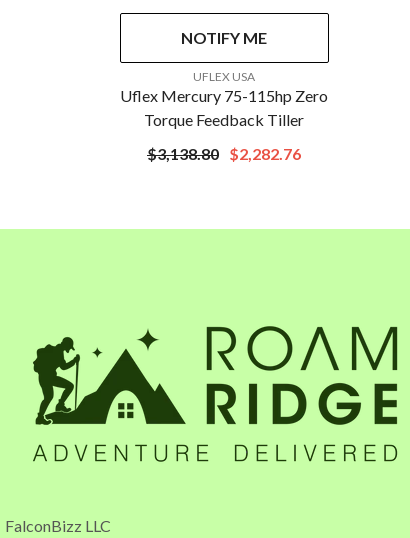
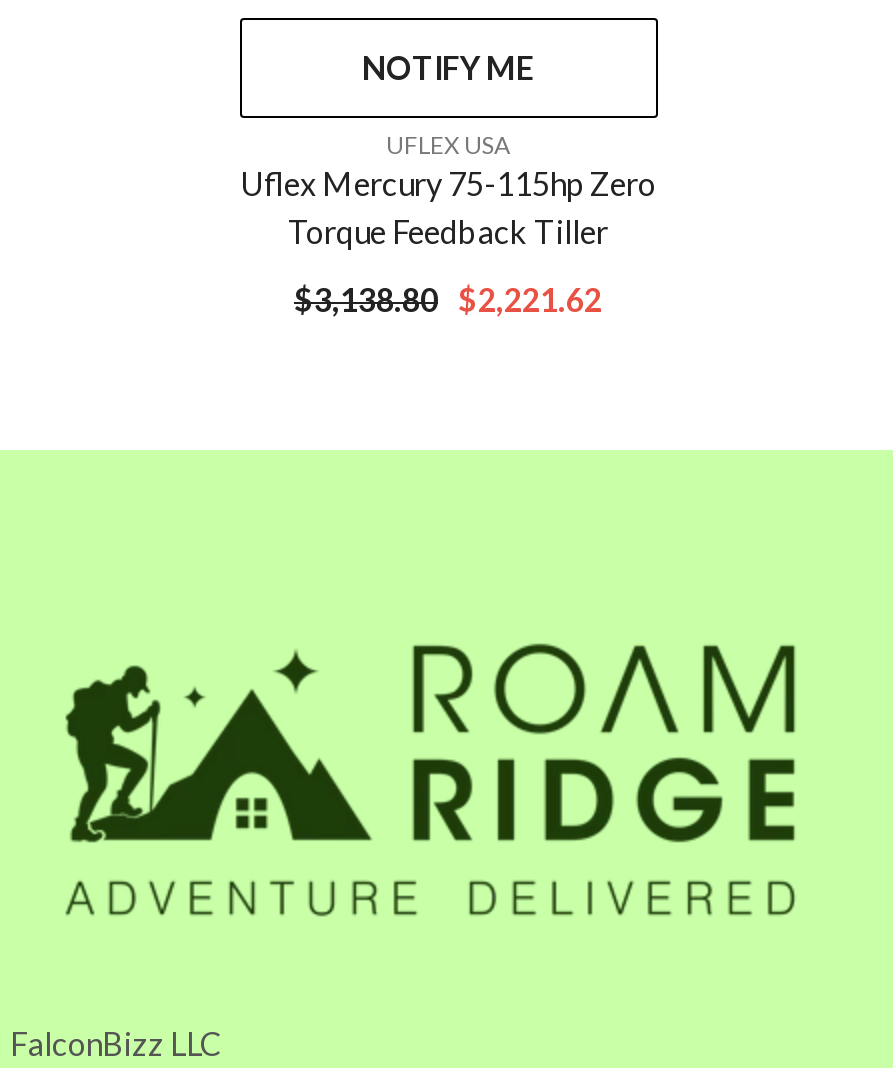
- $3,138.80 $2,282.76
+ $3,138.80 $2,221.62
